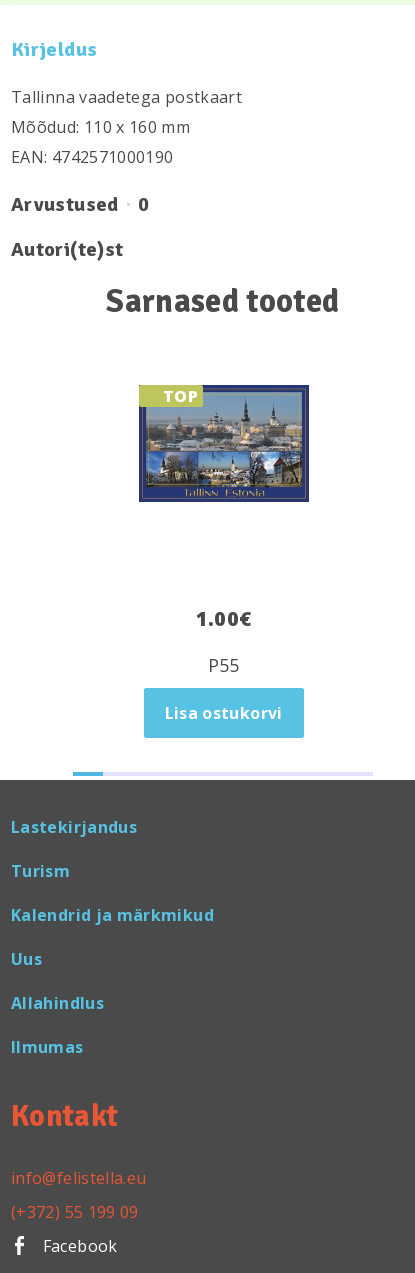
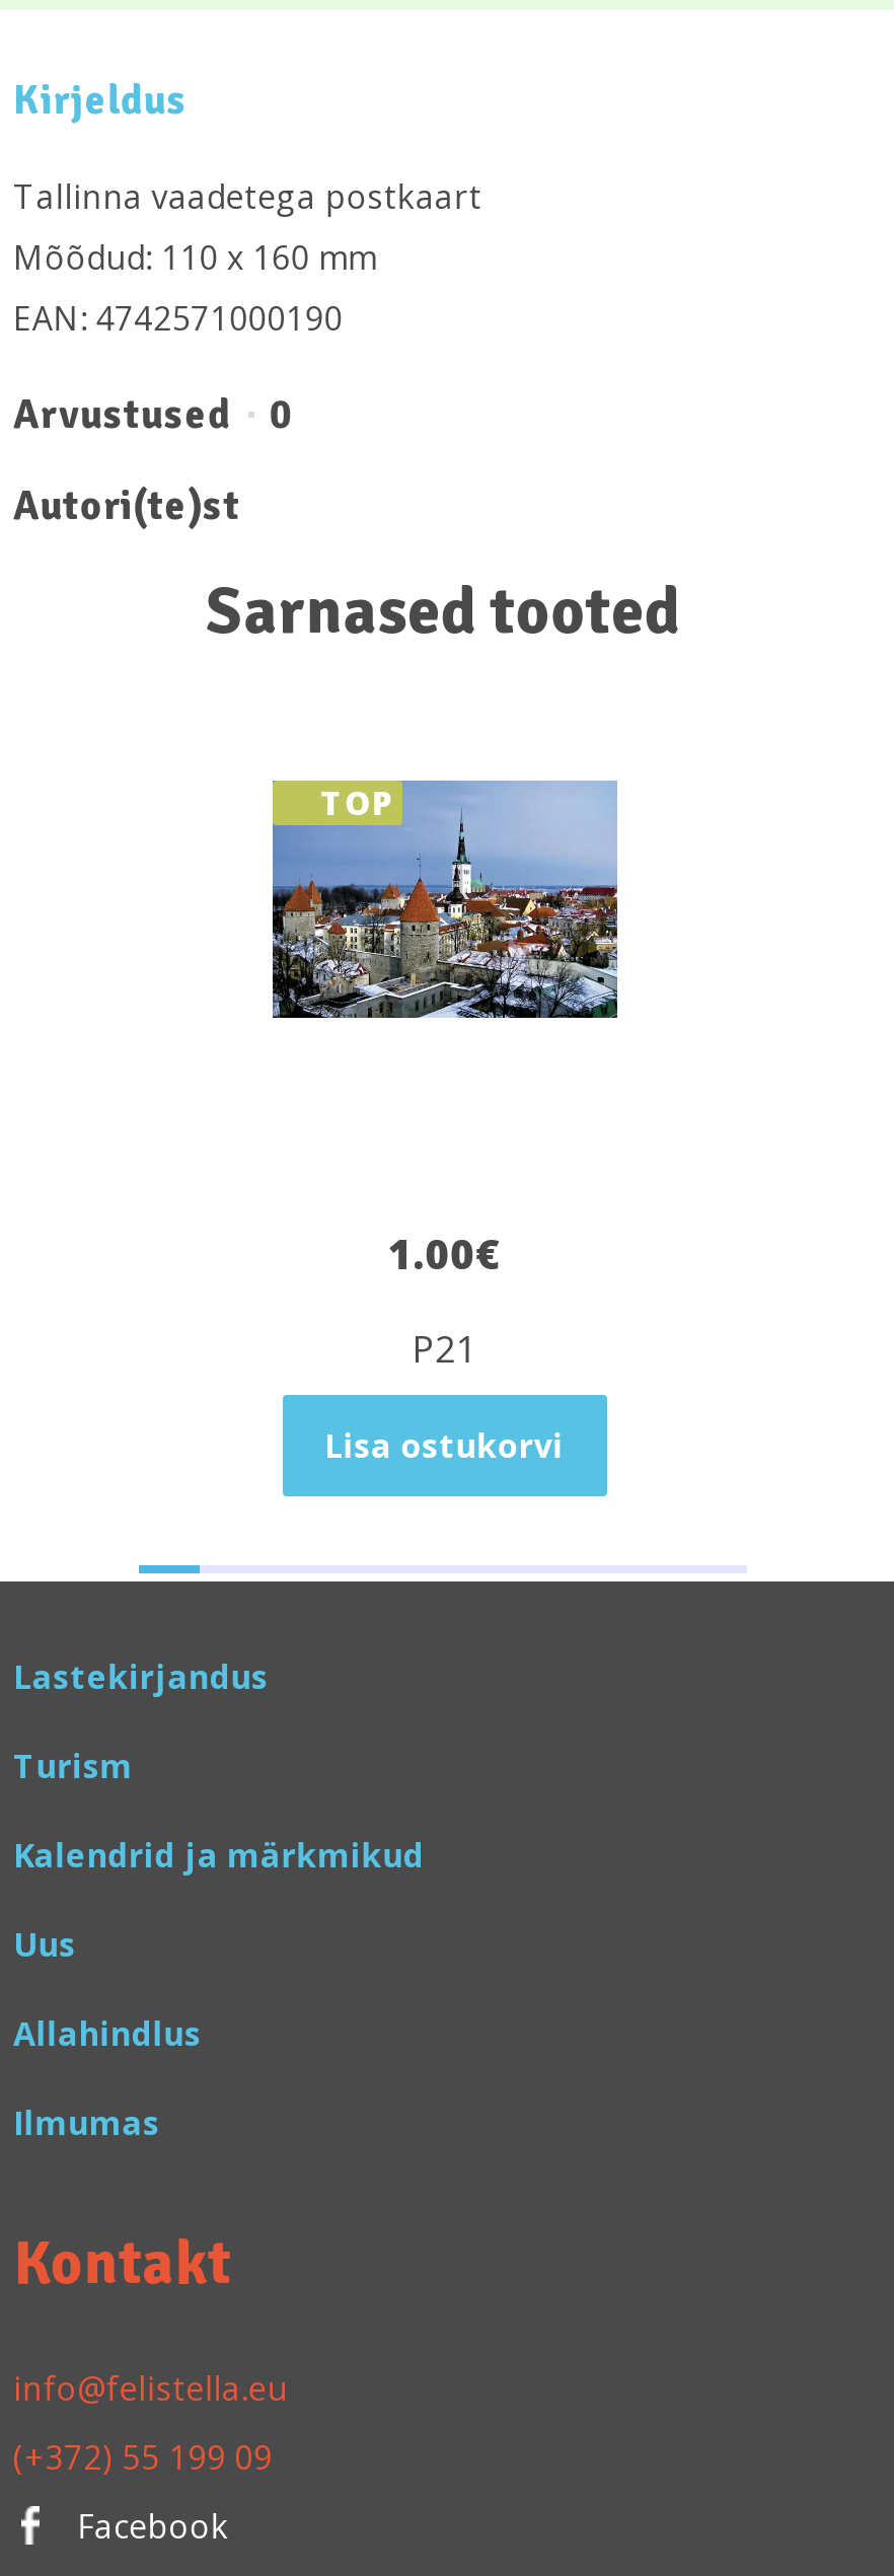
- [image]
+ [image]

- P55
+ P21
